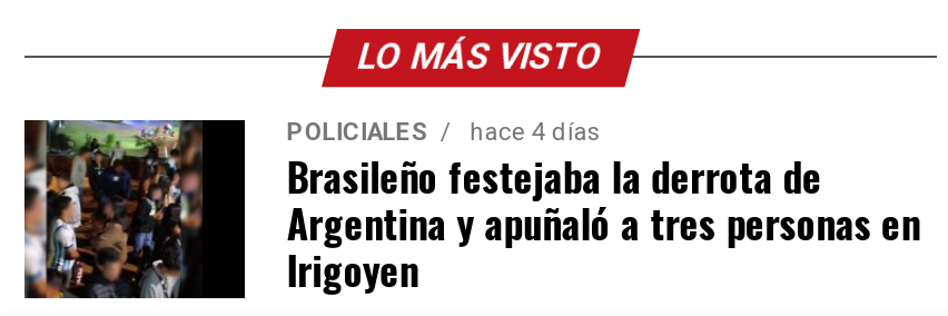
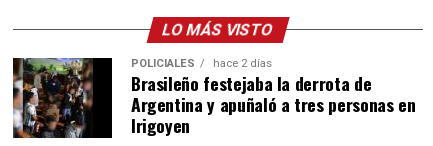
- POLICIALES hace 4 días
+ POLICIALES hace 2 días
